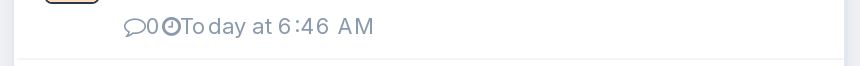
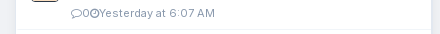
- Today at 6:46 AM
+ Yesterday at 6:07 AM
